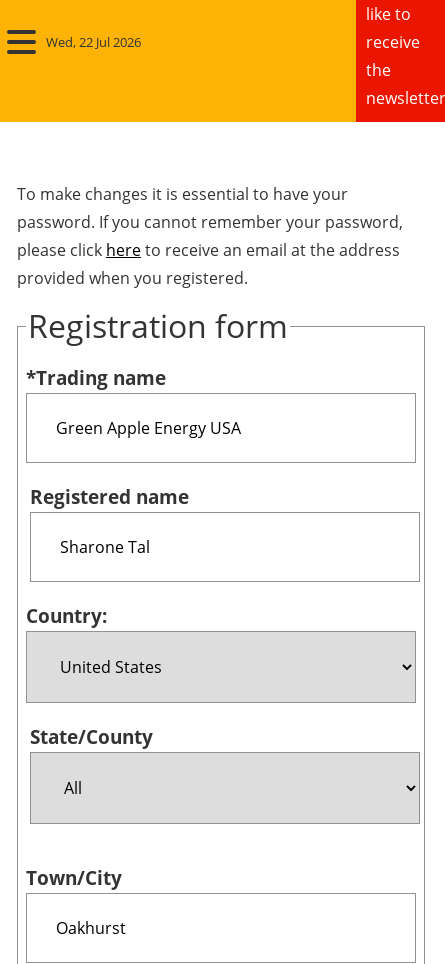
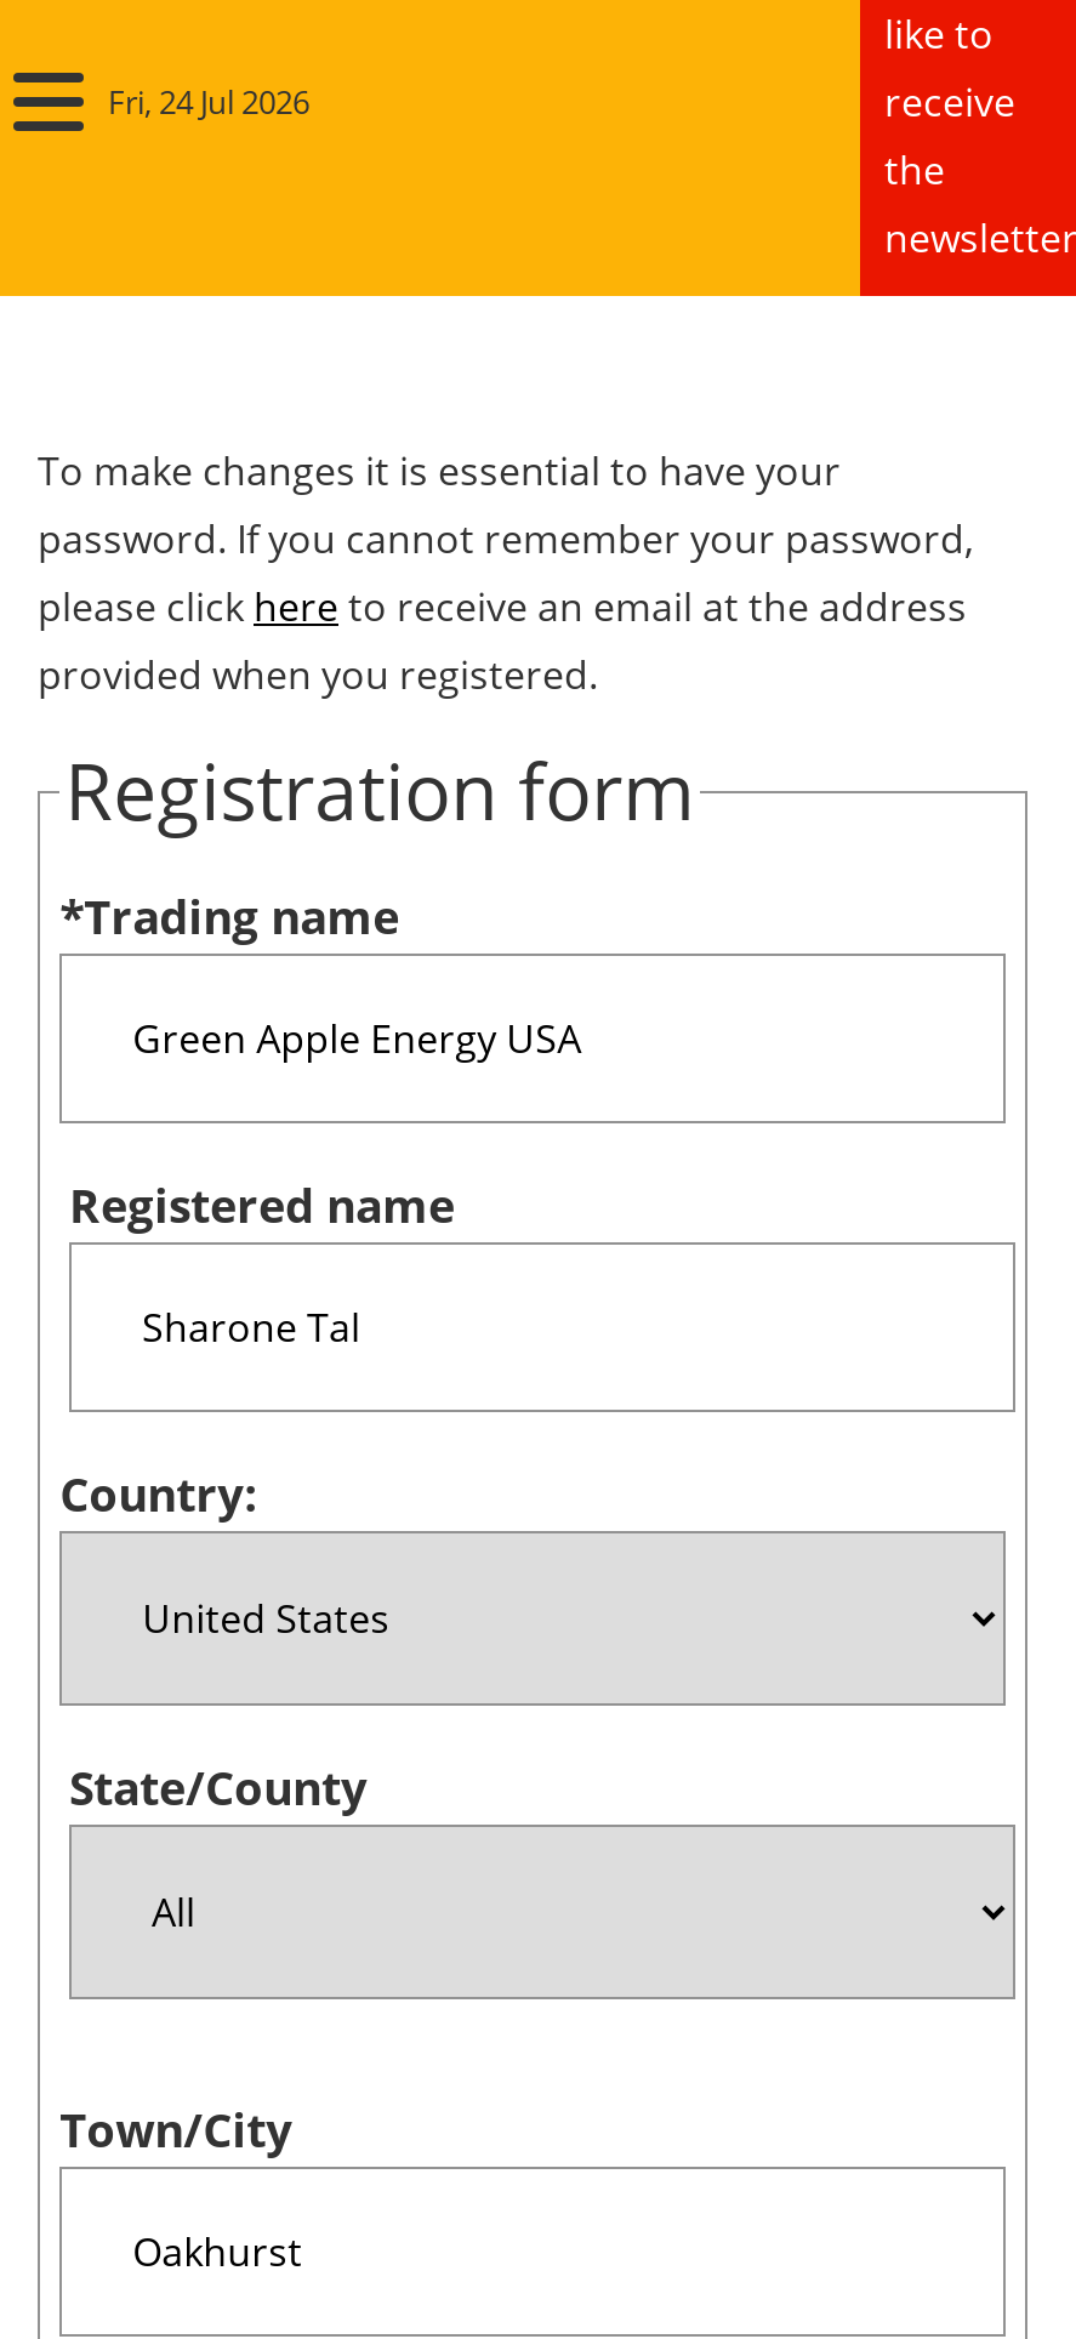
- Wed, 22 Jul 2026
+ Fri, 24 Jul 2026
